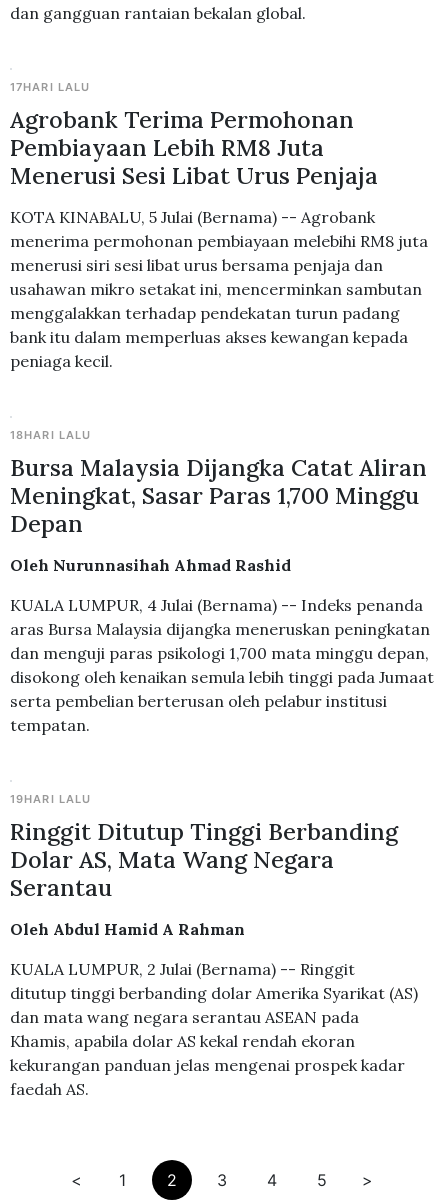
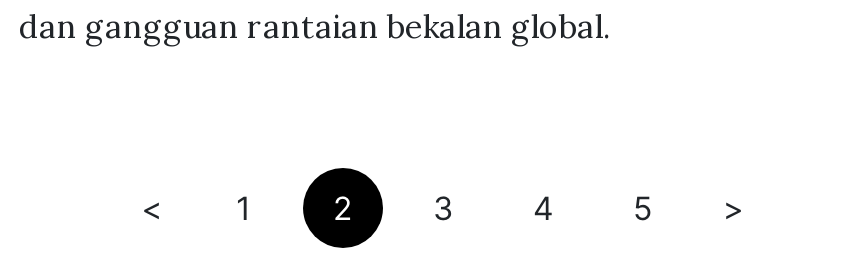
- 17HARI LALU
- Agrobank Terima Permohonan
- Pembiayaan Lebih RM8 Juta
- Menerusi Sesi Libat Urus Penjaja
- KOTA KINABALU, 5 Julai (Bernama) -- Agrobank
- menerima permohonan pembiayaan melebihi RM8 juta
- menerusi siri sesi libat urus bersama penjaja dan
- usahawan mikro setakat ini, mencerminkan sambutan
- menggalakkan terhadap pendekatan turun padang
- bank itu dalam memperluas akses kewangan kepada
- peniaga kecil.

- 18HARI LALU
- Bursa Malaysia Dijangka Catat Aliran
- Meningkat, Sasar Paras 1,700 Minggu
- Depan
- Oleh Nurunnasihah Ahmad Rashid
- KUALA LUMPUR, 4 Julai (Bernama) -- Indeks penanda
- aras Bursa Malaysia dijangka meneruskan peningkatan
- dan menguji paras psikologi 1,700 mata minggu depan,
- disokong oleh kenaikan semula lebih tinggi pada Jumaat
- serta pembelian berterusan oleh pelabur institusi
- tempatan.

- 19HARI LALU
- Ringgit Ditutup Tinggi Berbanding
- Dolar AS, Mata Wang Negara
- Serantau
- Oleh Abdul Hamid A Rahman
- KUALA LUMPUR, 2 Julai (Bernama) -- Ringgit
- ditutup tinggi berbanding dolar Amerika Syarikat (AS)
- dan mata wang negara serantau ASEAN pada
- Khamis, apabila dolar AS kekal rendah ekoran
- kekurangan panduan jelas mengenai prospek kadar
- faedah AS.
